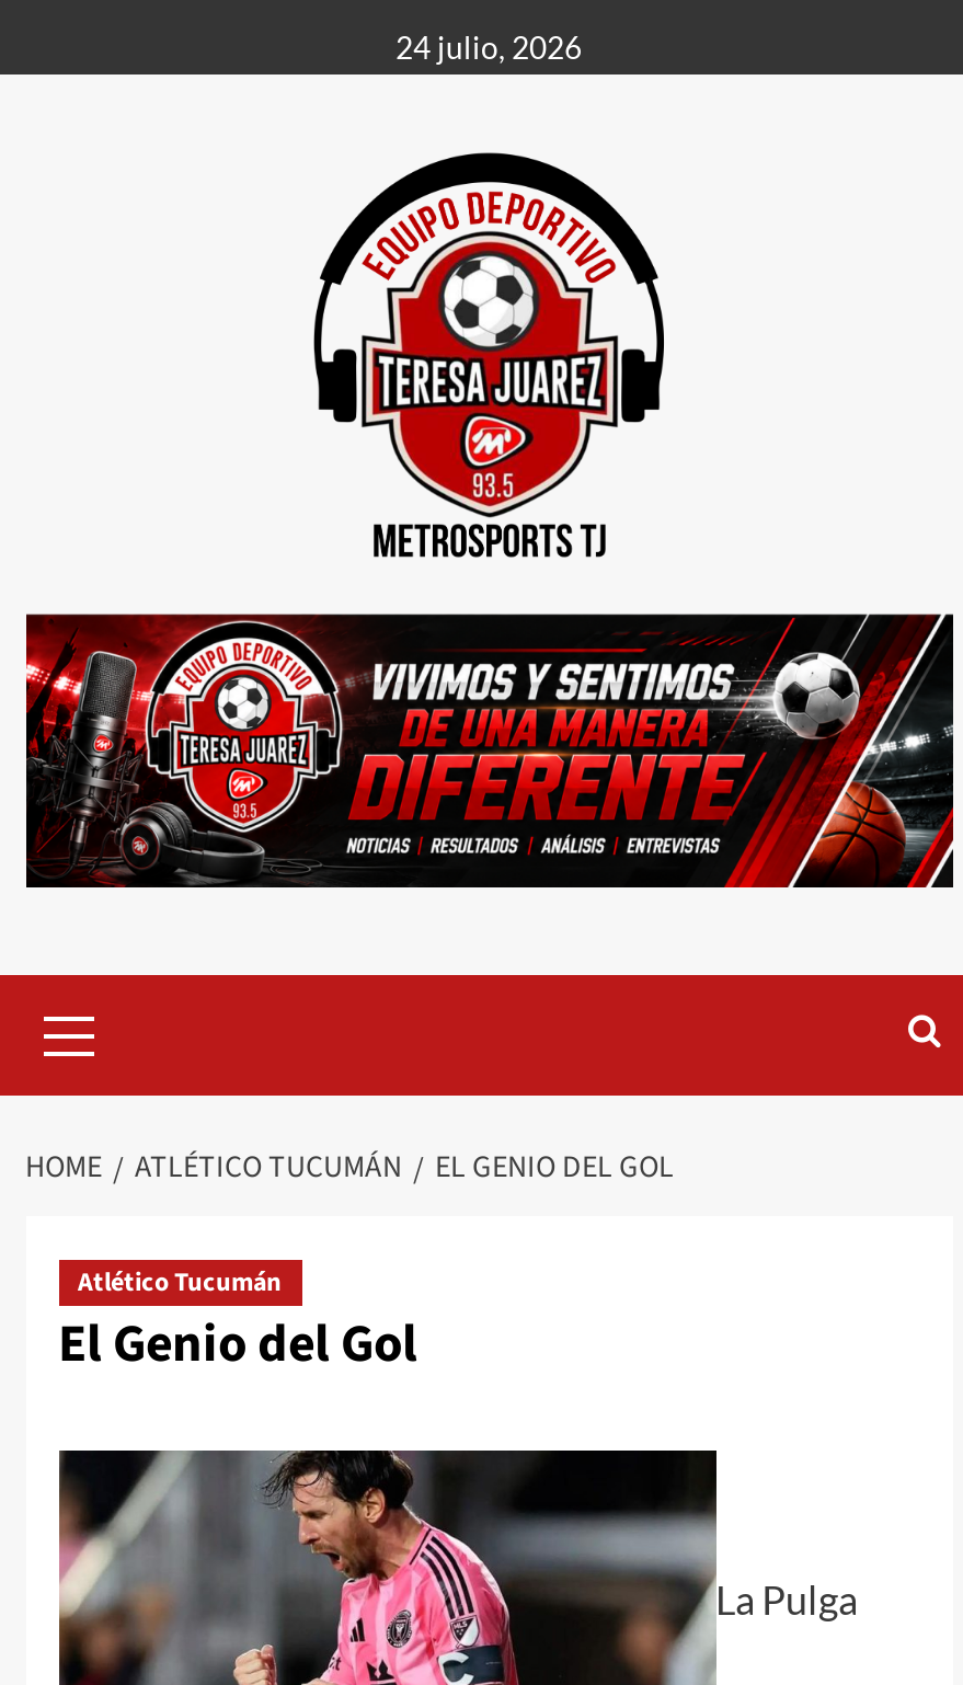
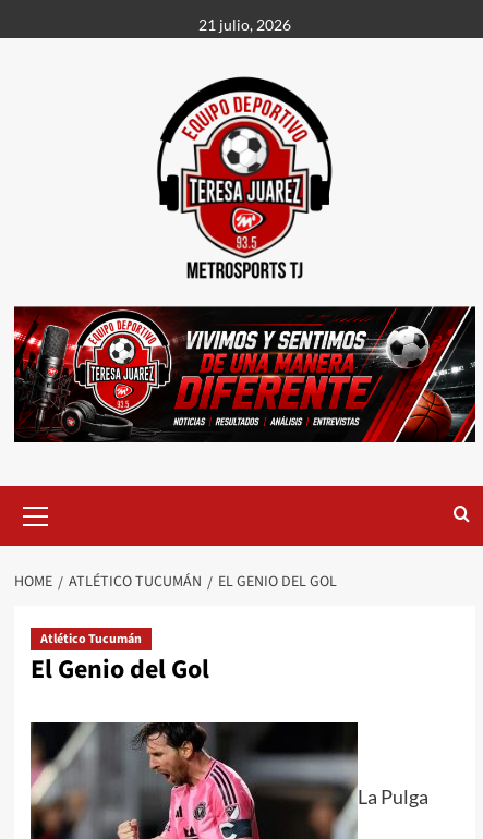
- 24 julio, 2026
+ 21 julio, 2026
